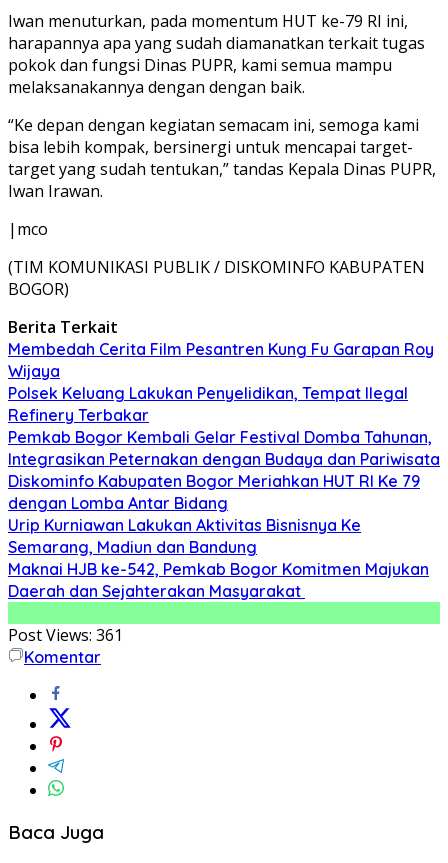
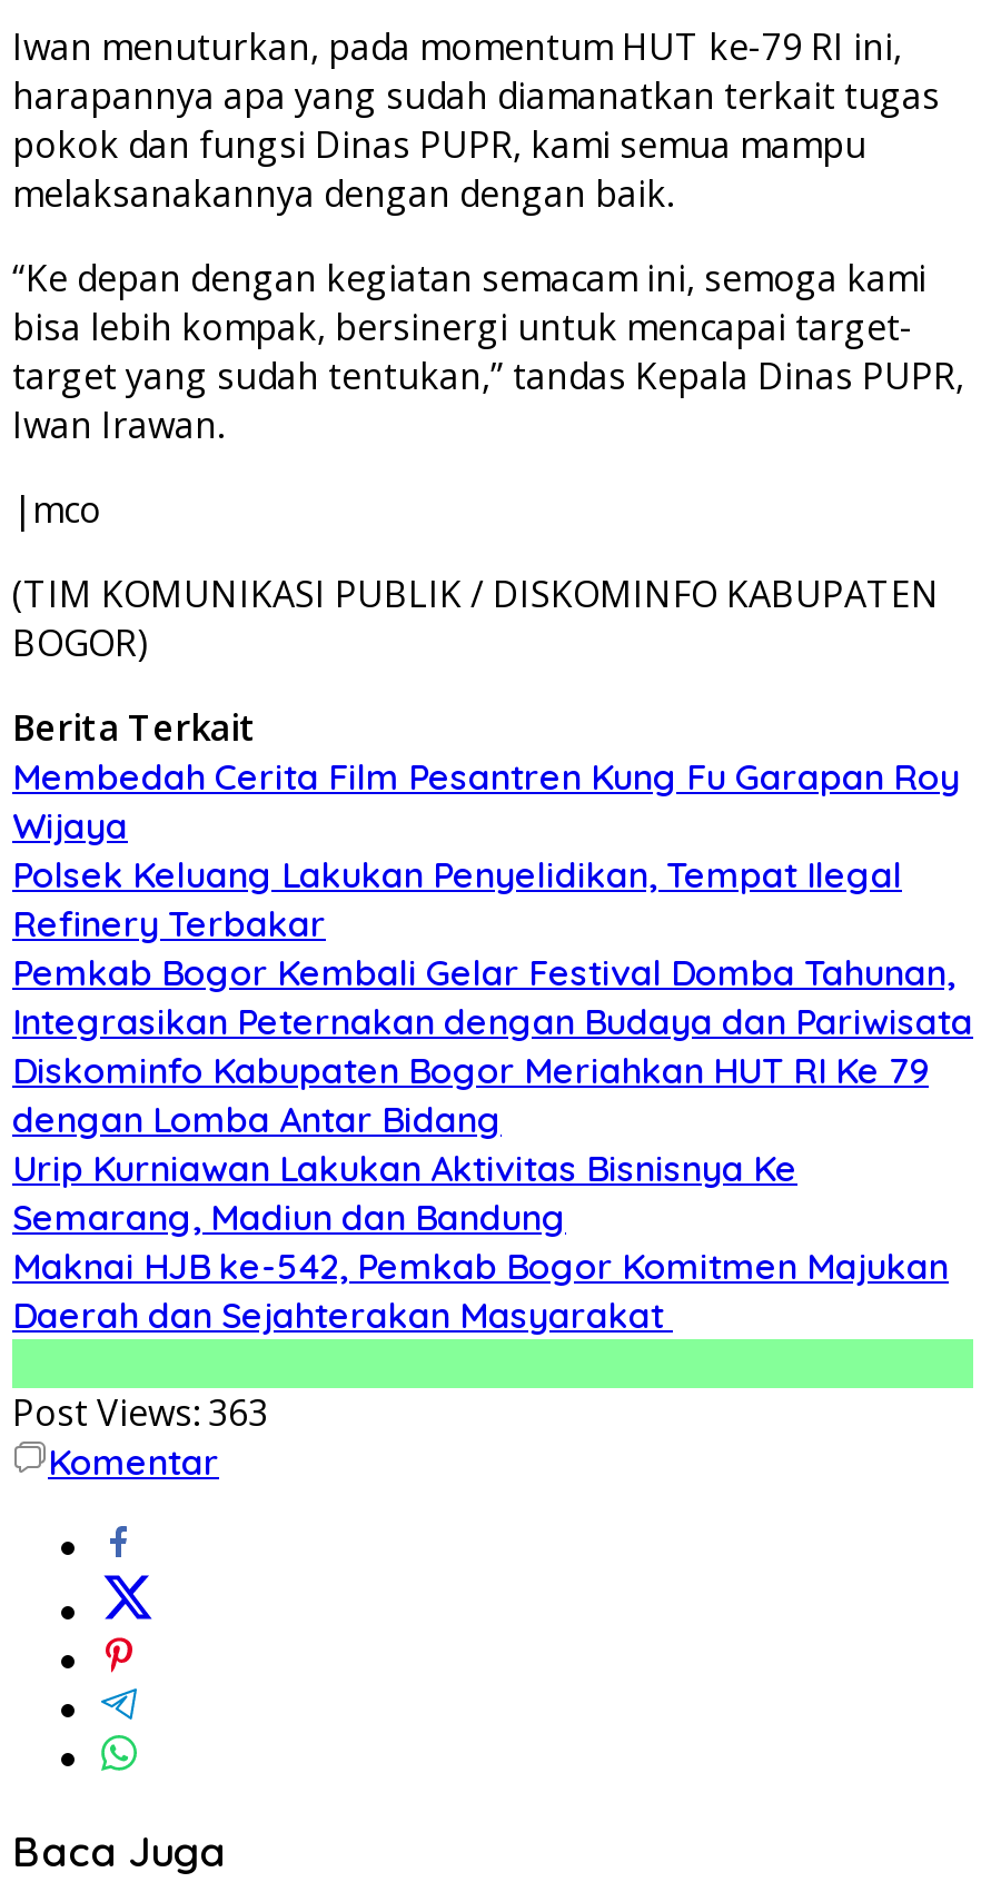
- Post Views: 361
+ Post Views: 363
